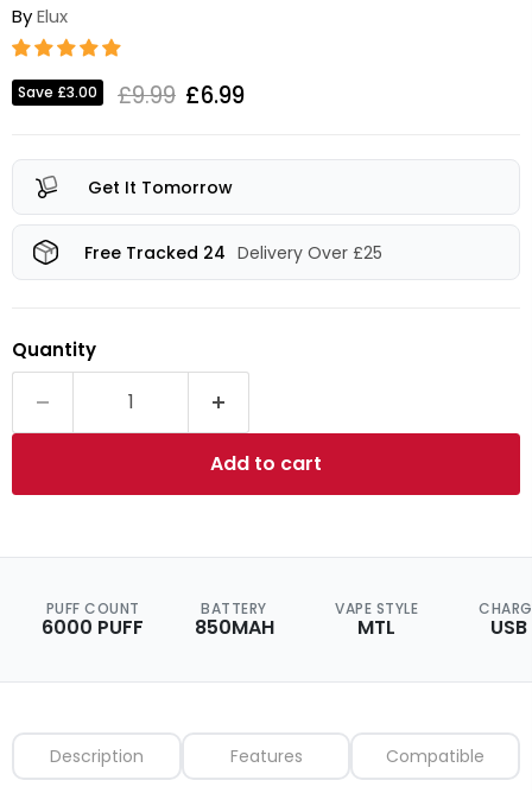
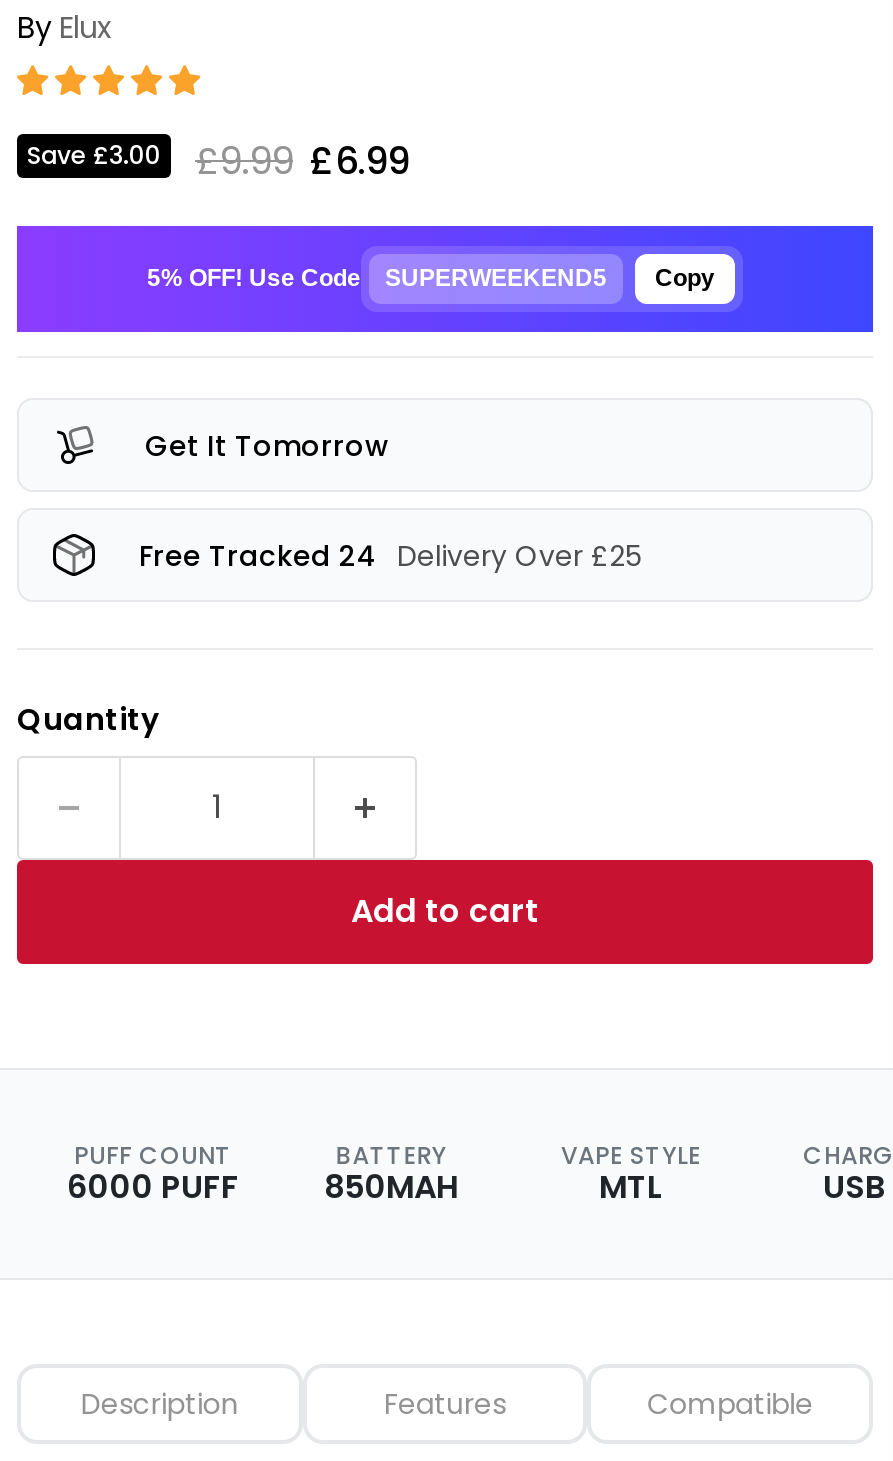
+ [image]
+ 5% OFF! Use Code
+ SUPERWEEKEND5
+ Copy
